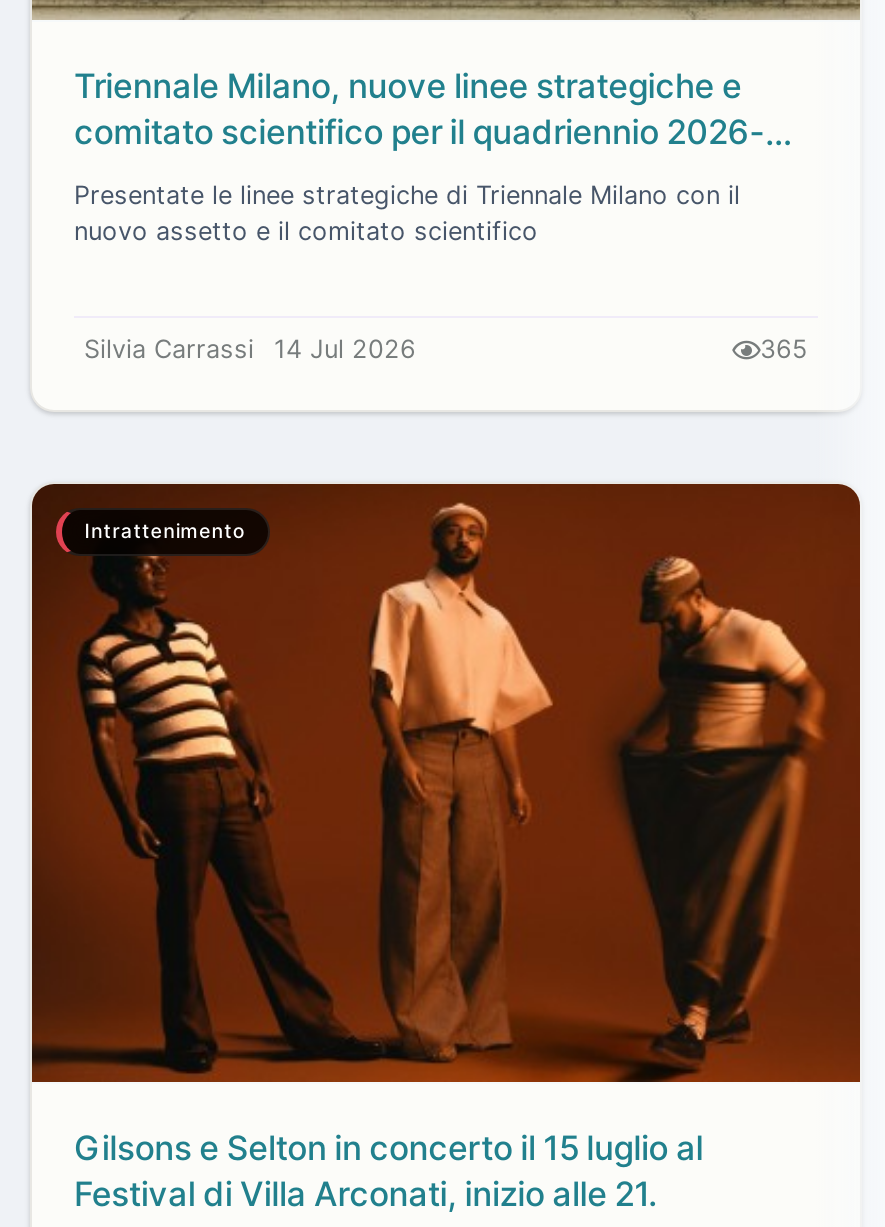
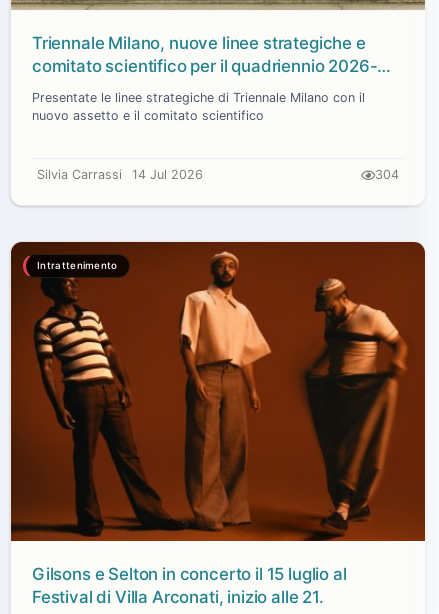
- 365
+ 304
